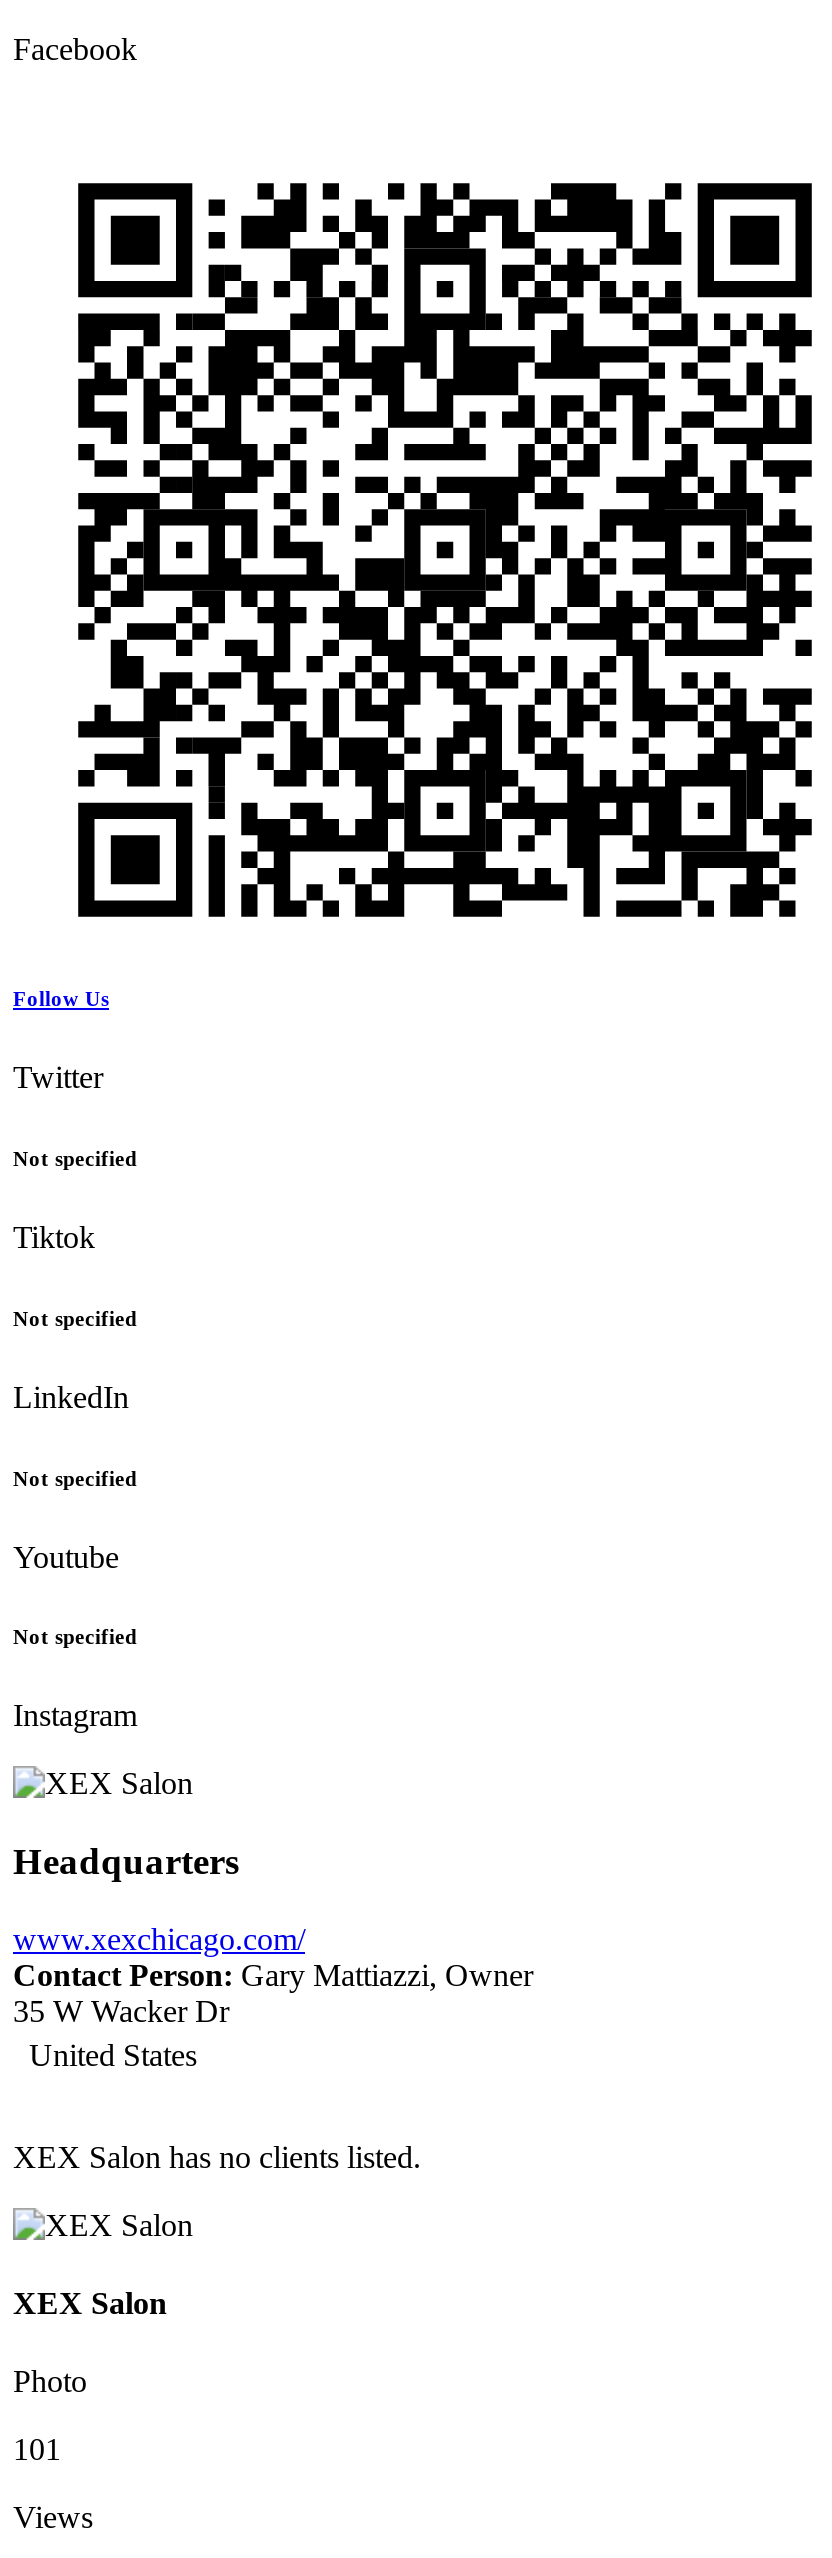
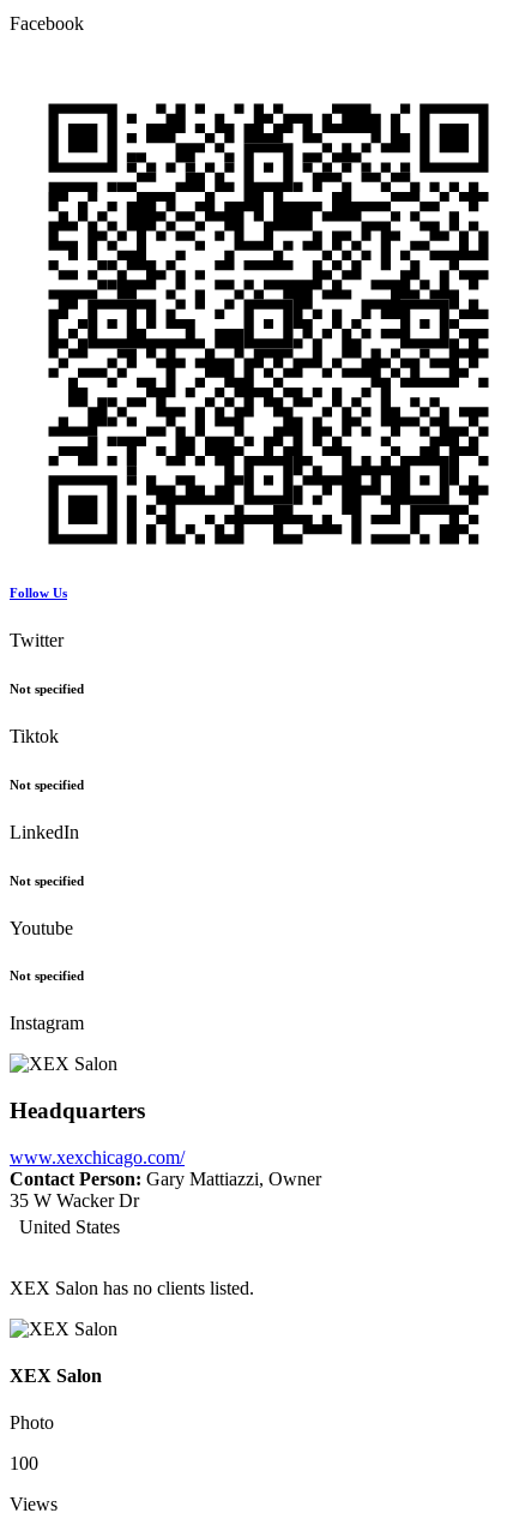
- 101
+ 100
